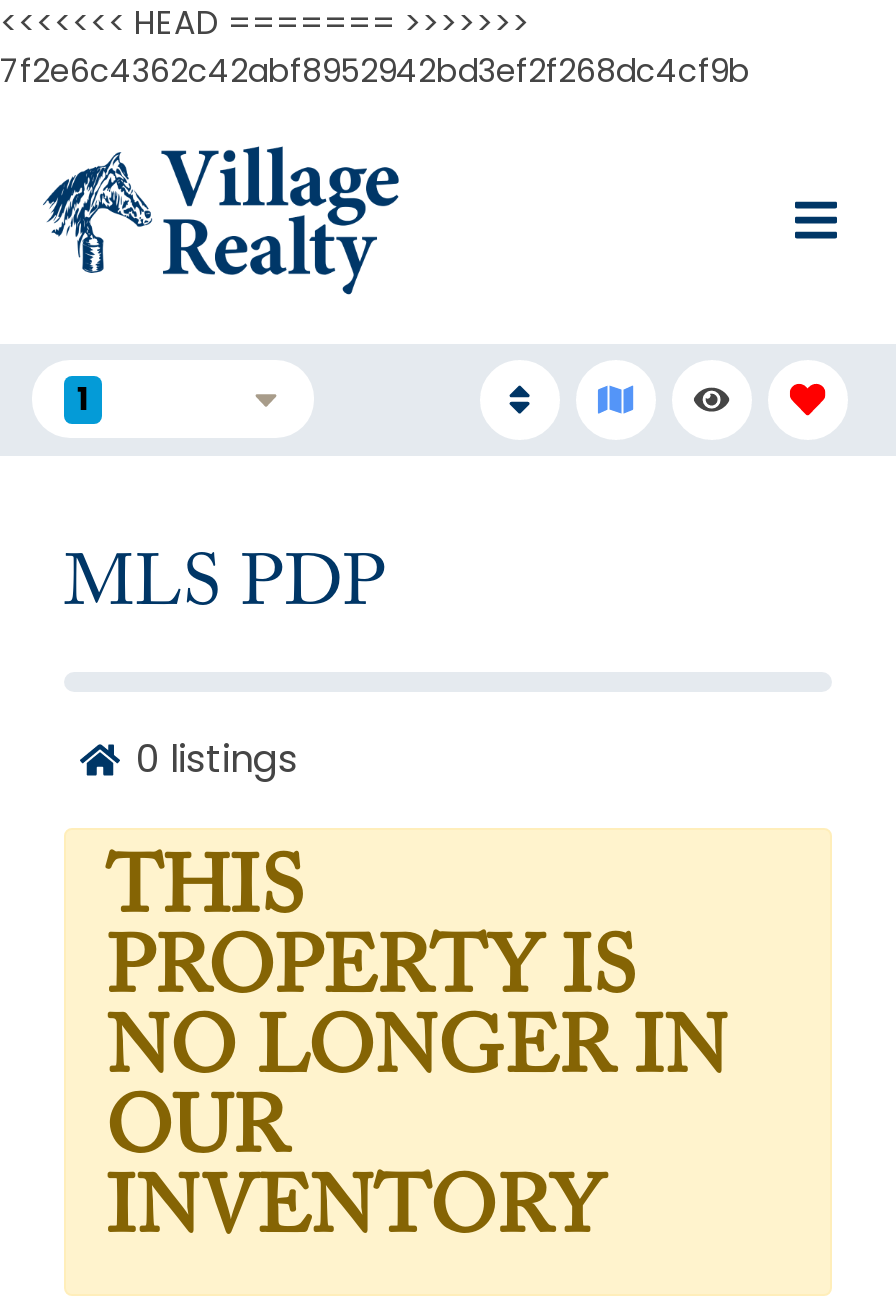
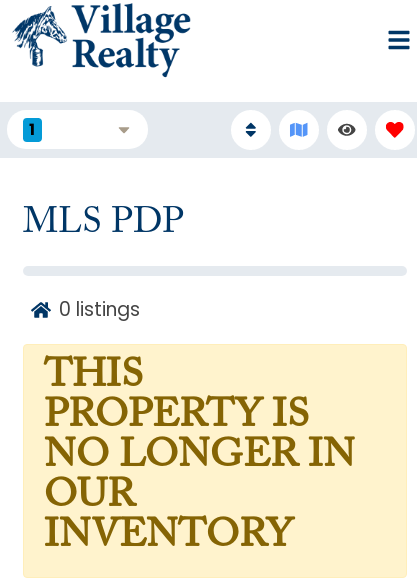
- <<<<<<< HEAD ======= >>>>>>>
- 7f2e6c4362c42abf8952942bd3ef2f268dc4cf9b
